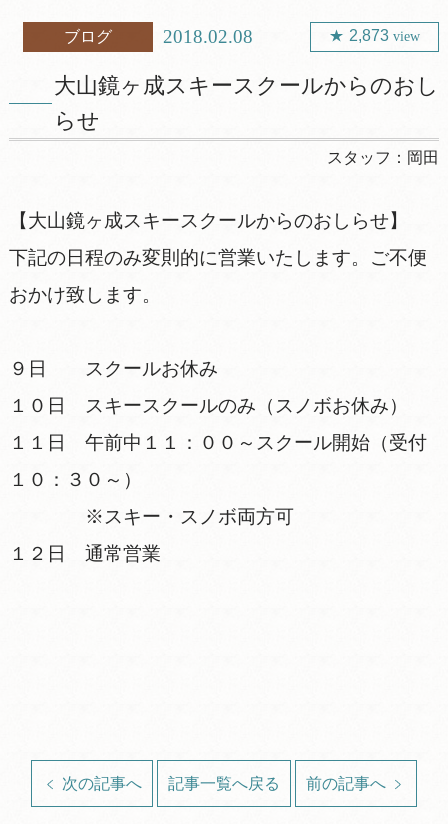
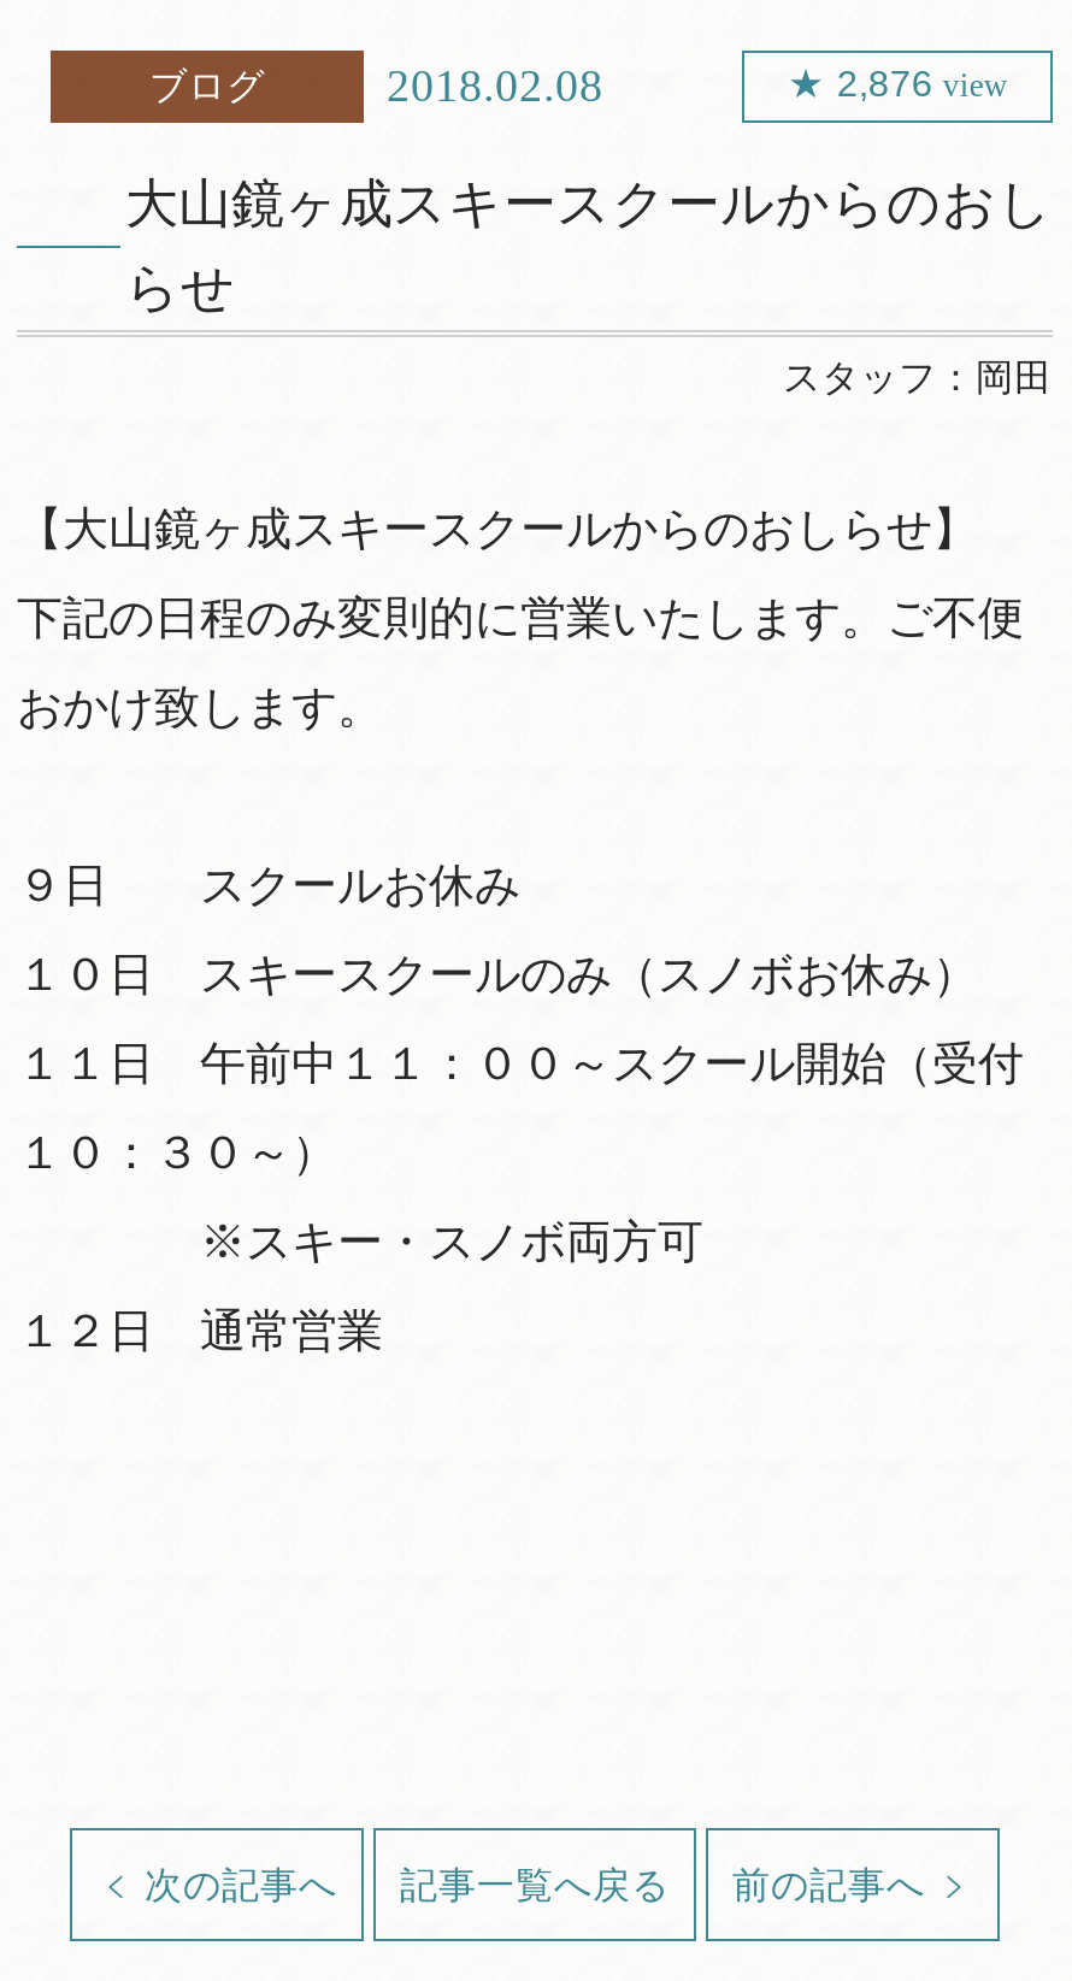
- 2,873 view
+ 2,876 view
